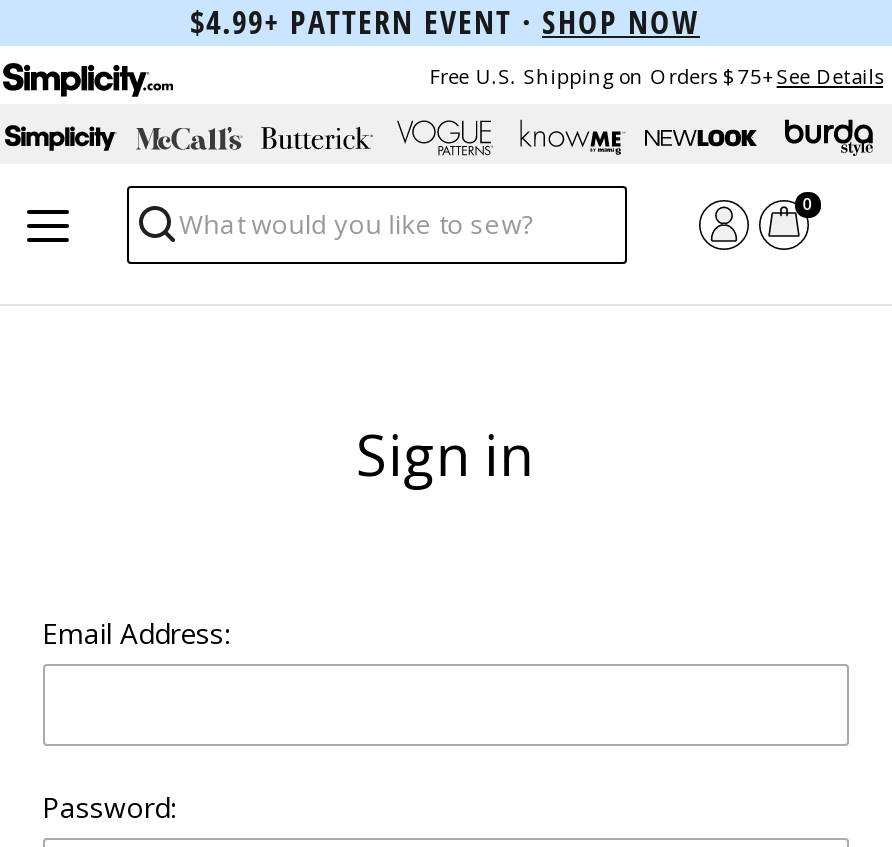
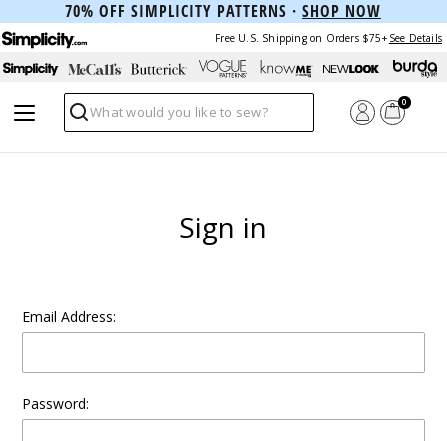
- $4.99+ PATTERN EVENT · SHOP NOW
+ 70% OFF SIMPLICITY PATTERNS · SHOP NOW
